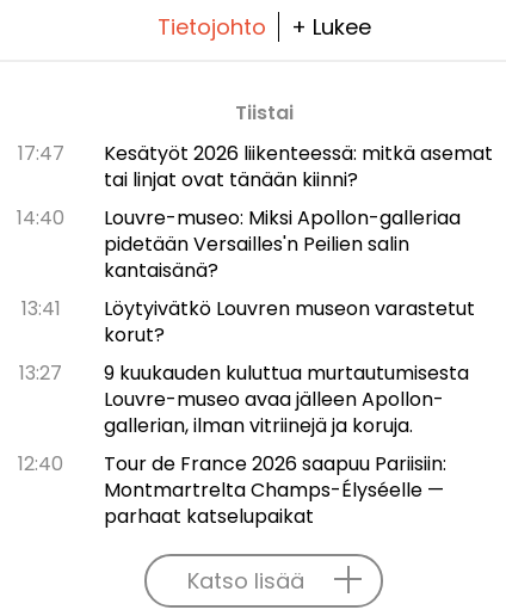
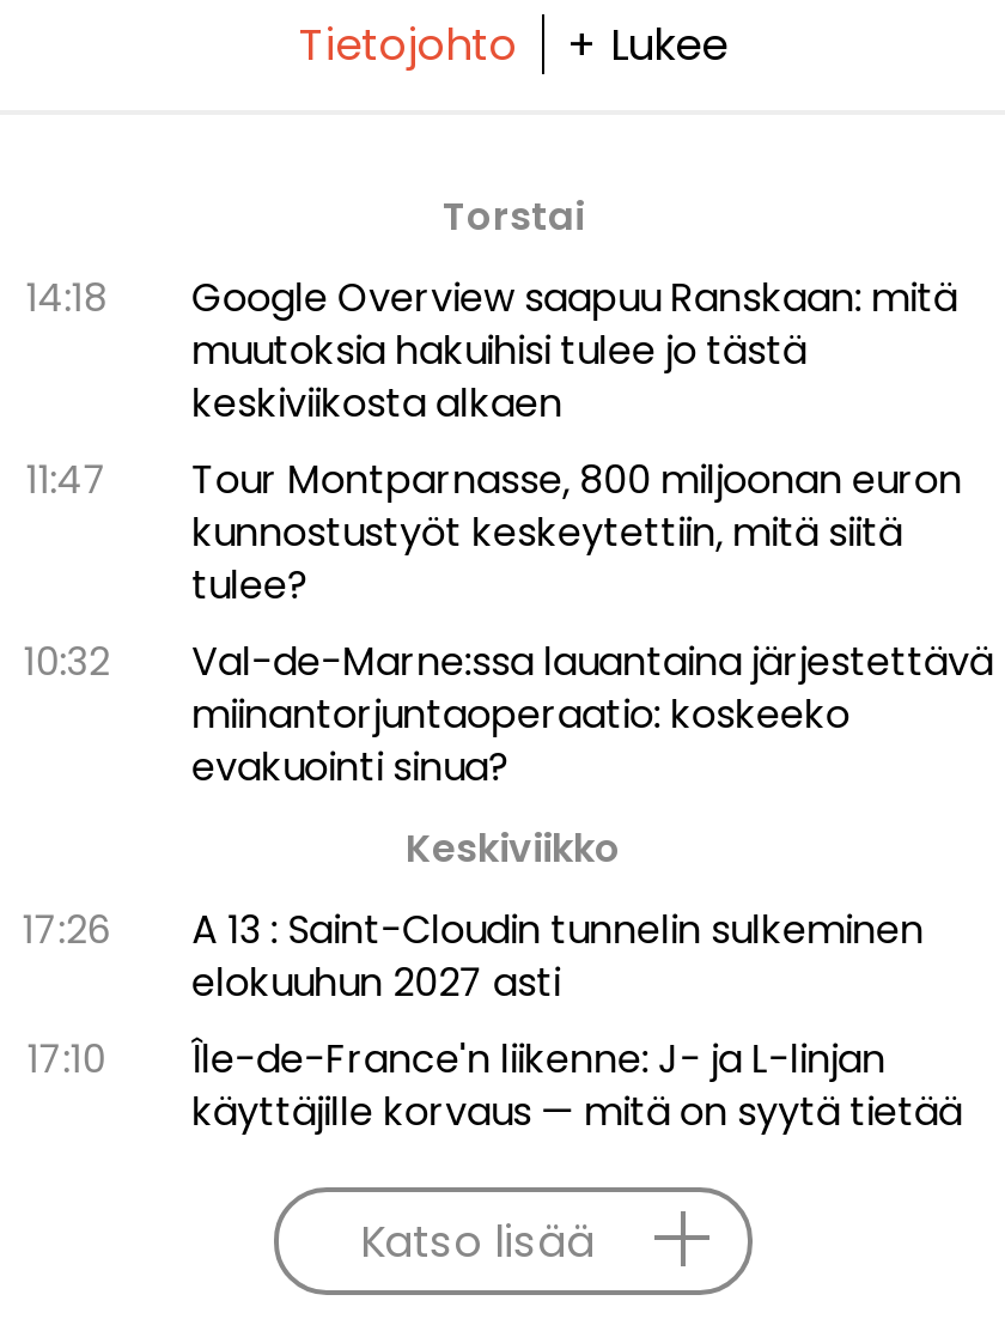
- Tiistai
- 17:47
- Kesätyöt 2026 liikenteessä: mitkä asemat
- tai linjat ovat tänään kiinni?
- 14:40
- Louvre-museo: Miksi Apollon-galleriaa
- pidetään Versailles'n Peilien salin
- kantaisänä?
- 13:41
- Löytyivätkö Louvren museon varastetut
- korut?
- 13:27
- 9 kuukauden kuluttua murtautumisesta
- Louvre-museo avaa jälleen Apollon-
- gallerian, ilman vitriinejä ja koruja.
- 12:40
- Tour de France 2026 saapuu Pariisiin:
- Montmartrelta Champs-Élyséelle —
- parhaat katselupaikat
+ Torstai
+ 14:18
+ Google Overview saapuu Ranskaan: mitä
+ muutoksia hakuihisi tulee jo tästä
+ keskiviikosta alkaen
+ 11:47
+ Tour Montparnasse, 800 miljoonan euron
+ kunnostustyöt keskeytettiin, mitä siitä
+ tulee?
+ 10:32
+ Val-de-Marne:ssa lauantaina järjestettävä
+ miinantorjuntaoperaatio: koskeeko
+ evakuointi sinua?
+ Keskiviikko
+ 17:26
+ A 13 : Saint-Cloudin tunnelin sulkeminen
+ elokuuhun 2027 asti
+ 17:10
+ Île-de-France'n liikenne: J- ja L-linjan
+ käyttäjille korvaus — mitä on syytä tietää
